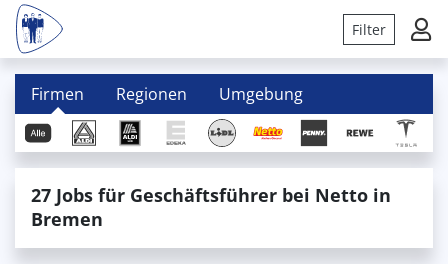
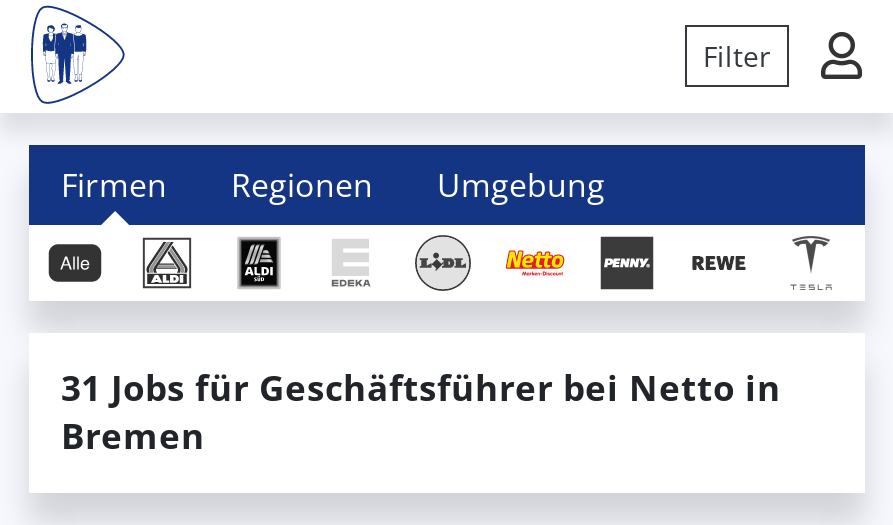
- 27 Jobs für Geschäftsführer bei Netto in
+ 31 Jobs für Geschäftsführer bei Netto in
